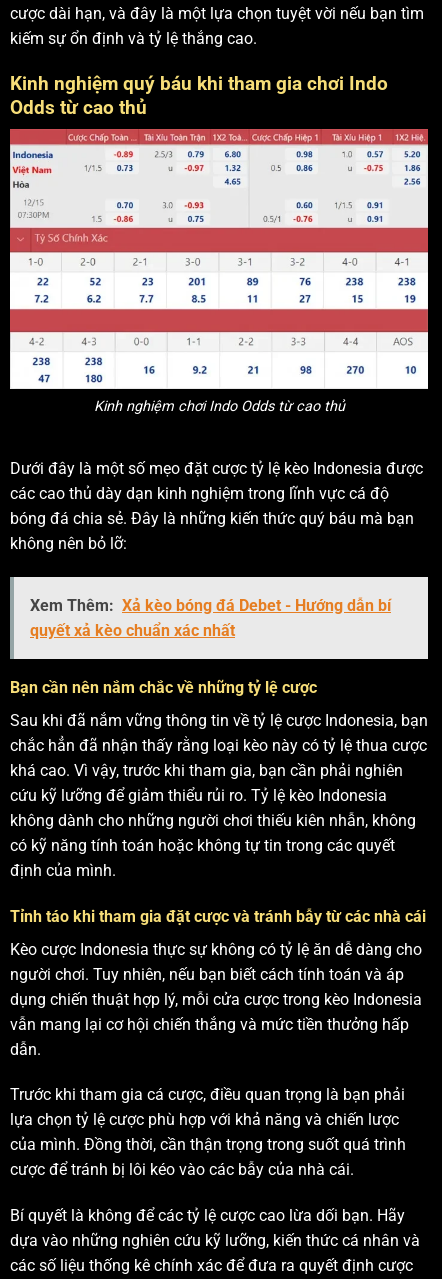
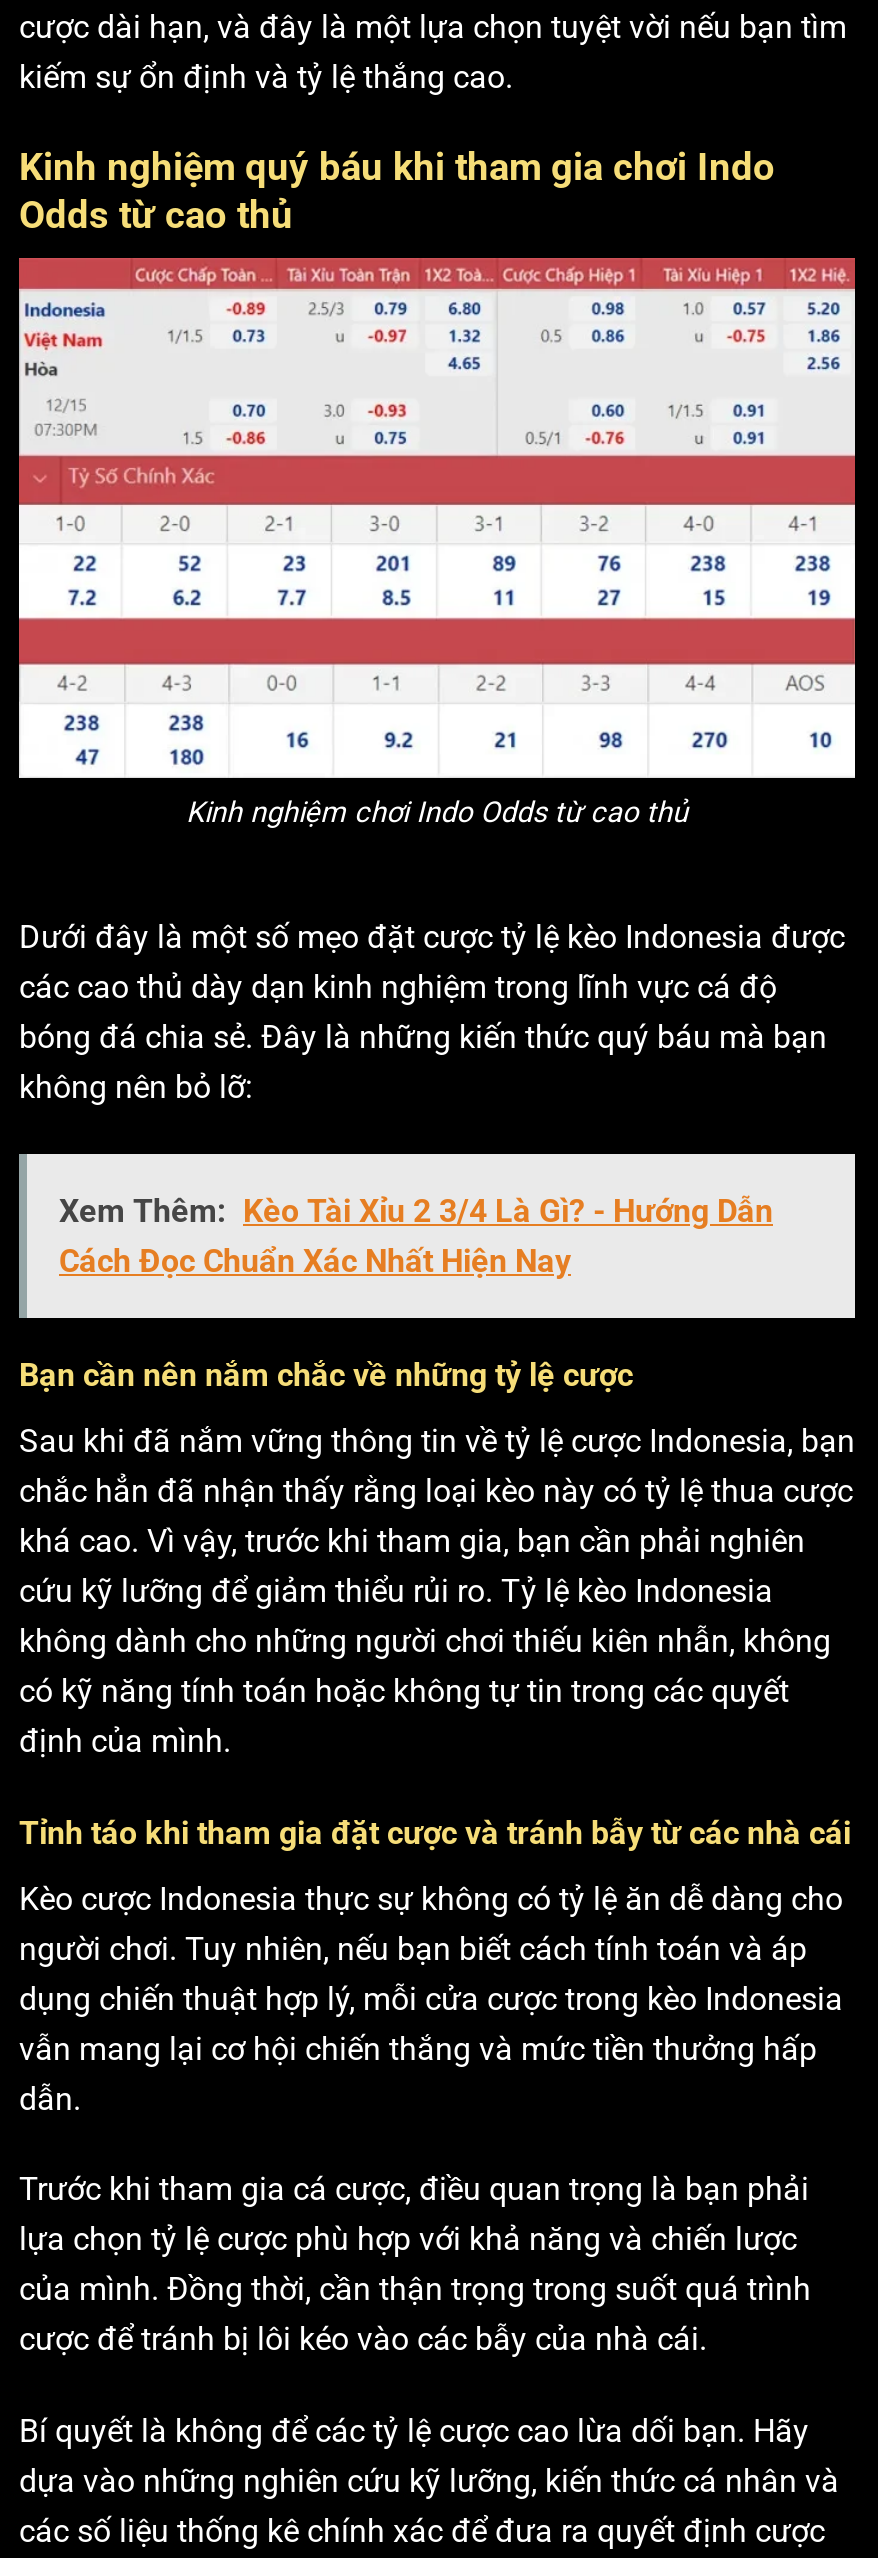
- Xem Thêm: Xả kèo bóng đá Debet - Hướng dẫn bí
- quyết xả kèo chuẩn xác nhất
+ Xem Thêm: Kèo Tài Xỉu 2 3/4 Là Gì? - Hướng Dẫn
+ Cách Đọc Chuẩn Xác Nhất Hiện Nay
